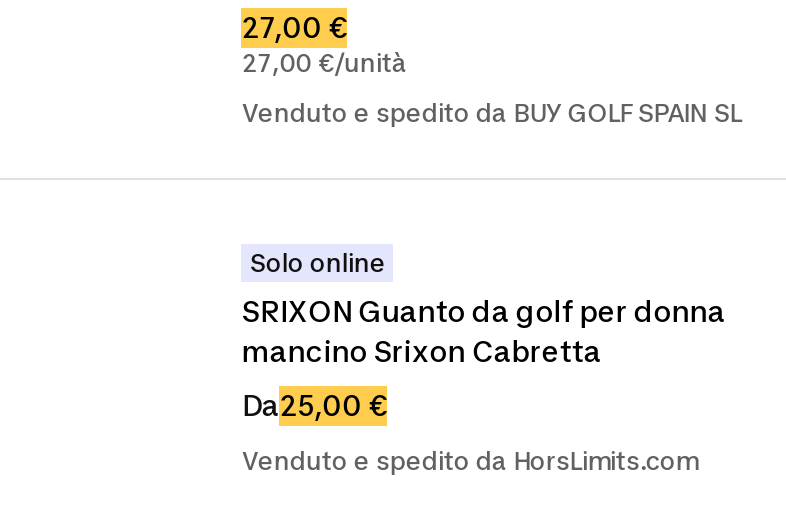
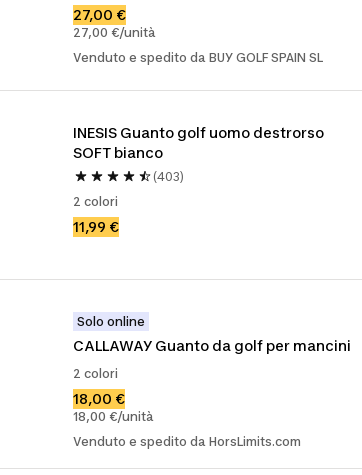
+ INESIS Guanto golf uomo destrorso
+ SOFT bianco
+ (403)
+ 2 colori
+ 11,99 €

- SRIXON Guanto da golf per donna
- mancino Srixon Cabretta
- Da25,00 €
+ CALLAWAY Guanto da golf per mancini
+ 2 colori
+ 18,00 €
+ 18,00 €/unità
